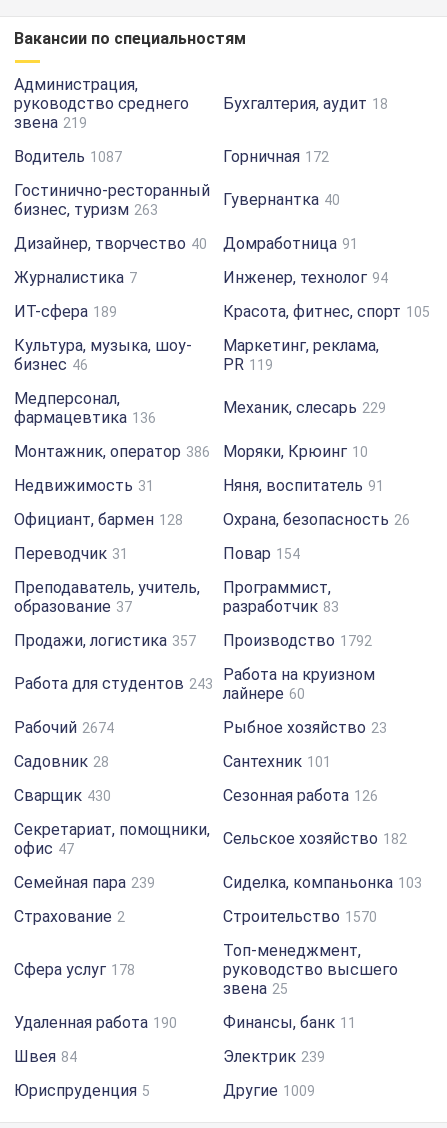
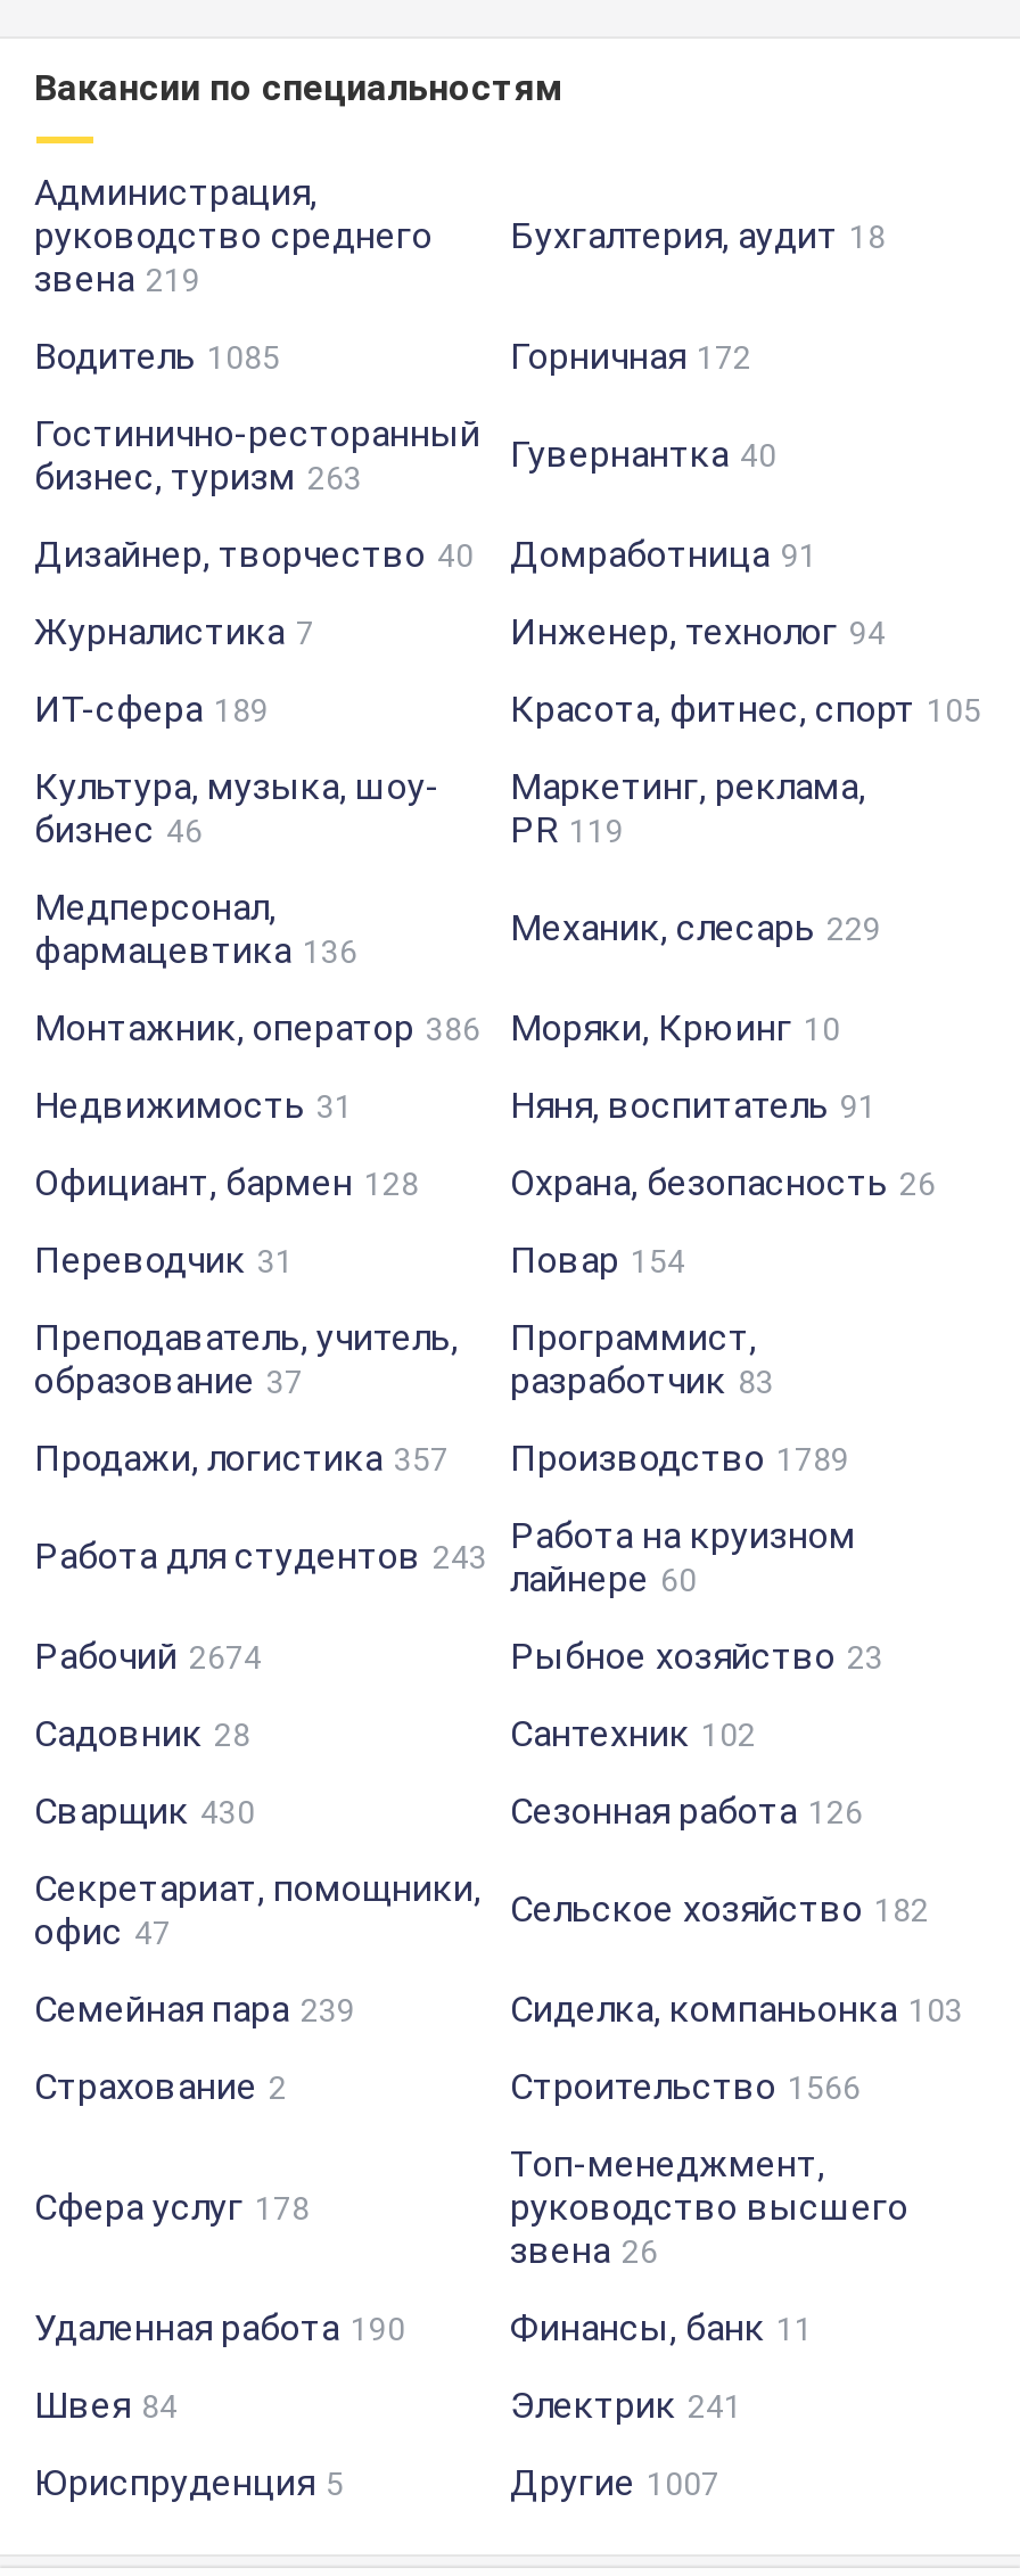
- Водитель 1087
+ Водитель 1085

- Производство 1792
+ Производство 1789

- Сантехник 101
+ Сантехник 102

- Строительство 1570
+ Строительство 1566

- звена 25
+ звена 26

- Электрик 239
+ Электрик 241

- Другие 1009
+ Другие 1007
